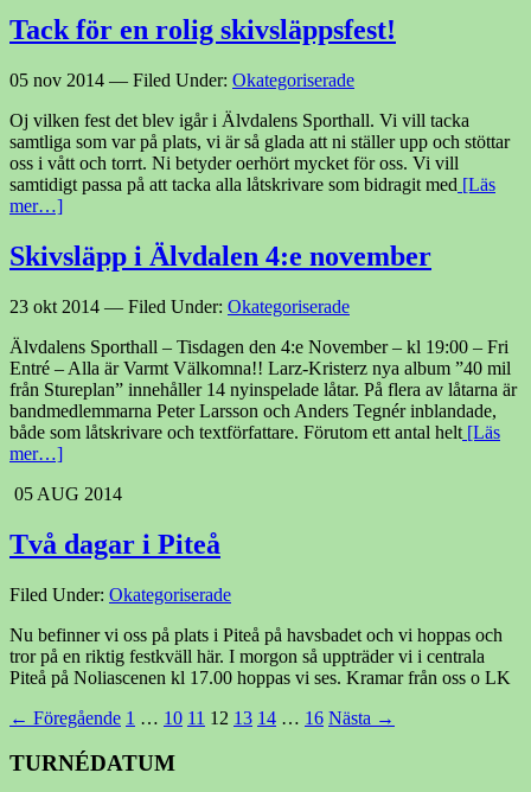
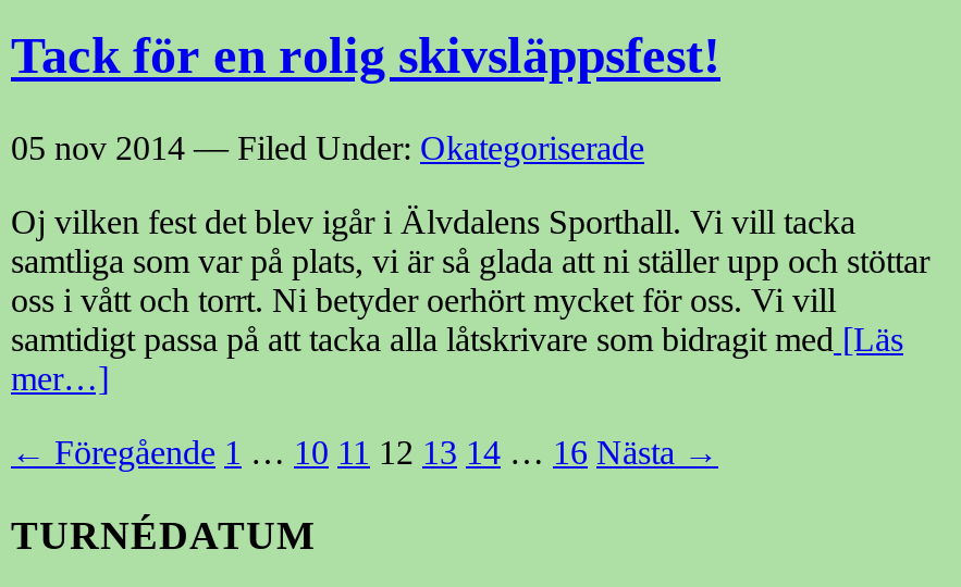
- Skivsläpp i Älvdalen 4:e november
- 23 okt 2014 — Filed Under: Okategoriserade
- Älvdalens Sporthall – Tisdagen den 4:e November – kl 19:00 – Fri
- Entré – Alla är Varmt Välkomna!! Larz-Kristerz nya album ”40 mil
- från Stureplan” innehåller 14 nyinspelade låtar. På flera av låtarna är
- bandmedlemmarna Peter Larsson och Anders Tegnér inblandade,
- både som låtskrivare och textförfattare. Förutom ett antal helt [Läs
- mer…]
- 05 AUG 2014
- Två dagar i Piteå
- Filed Under: Okategoriserade
- Nu befinner vi oss på plats i Piteå på havsbadet och vi hoppas och
- tror på en riktig festkväll här. I morgon så uppträder vi i centrala
- Piteå på Noliascenen kl 17.00 hoppas vi ses. Kramar från oss o LK
